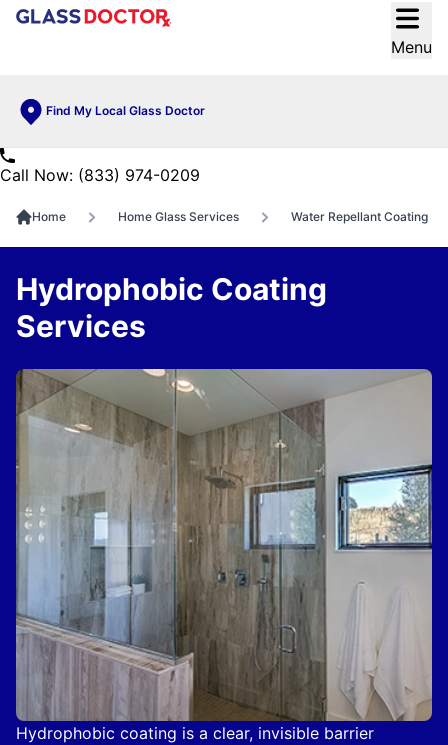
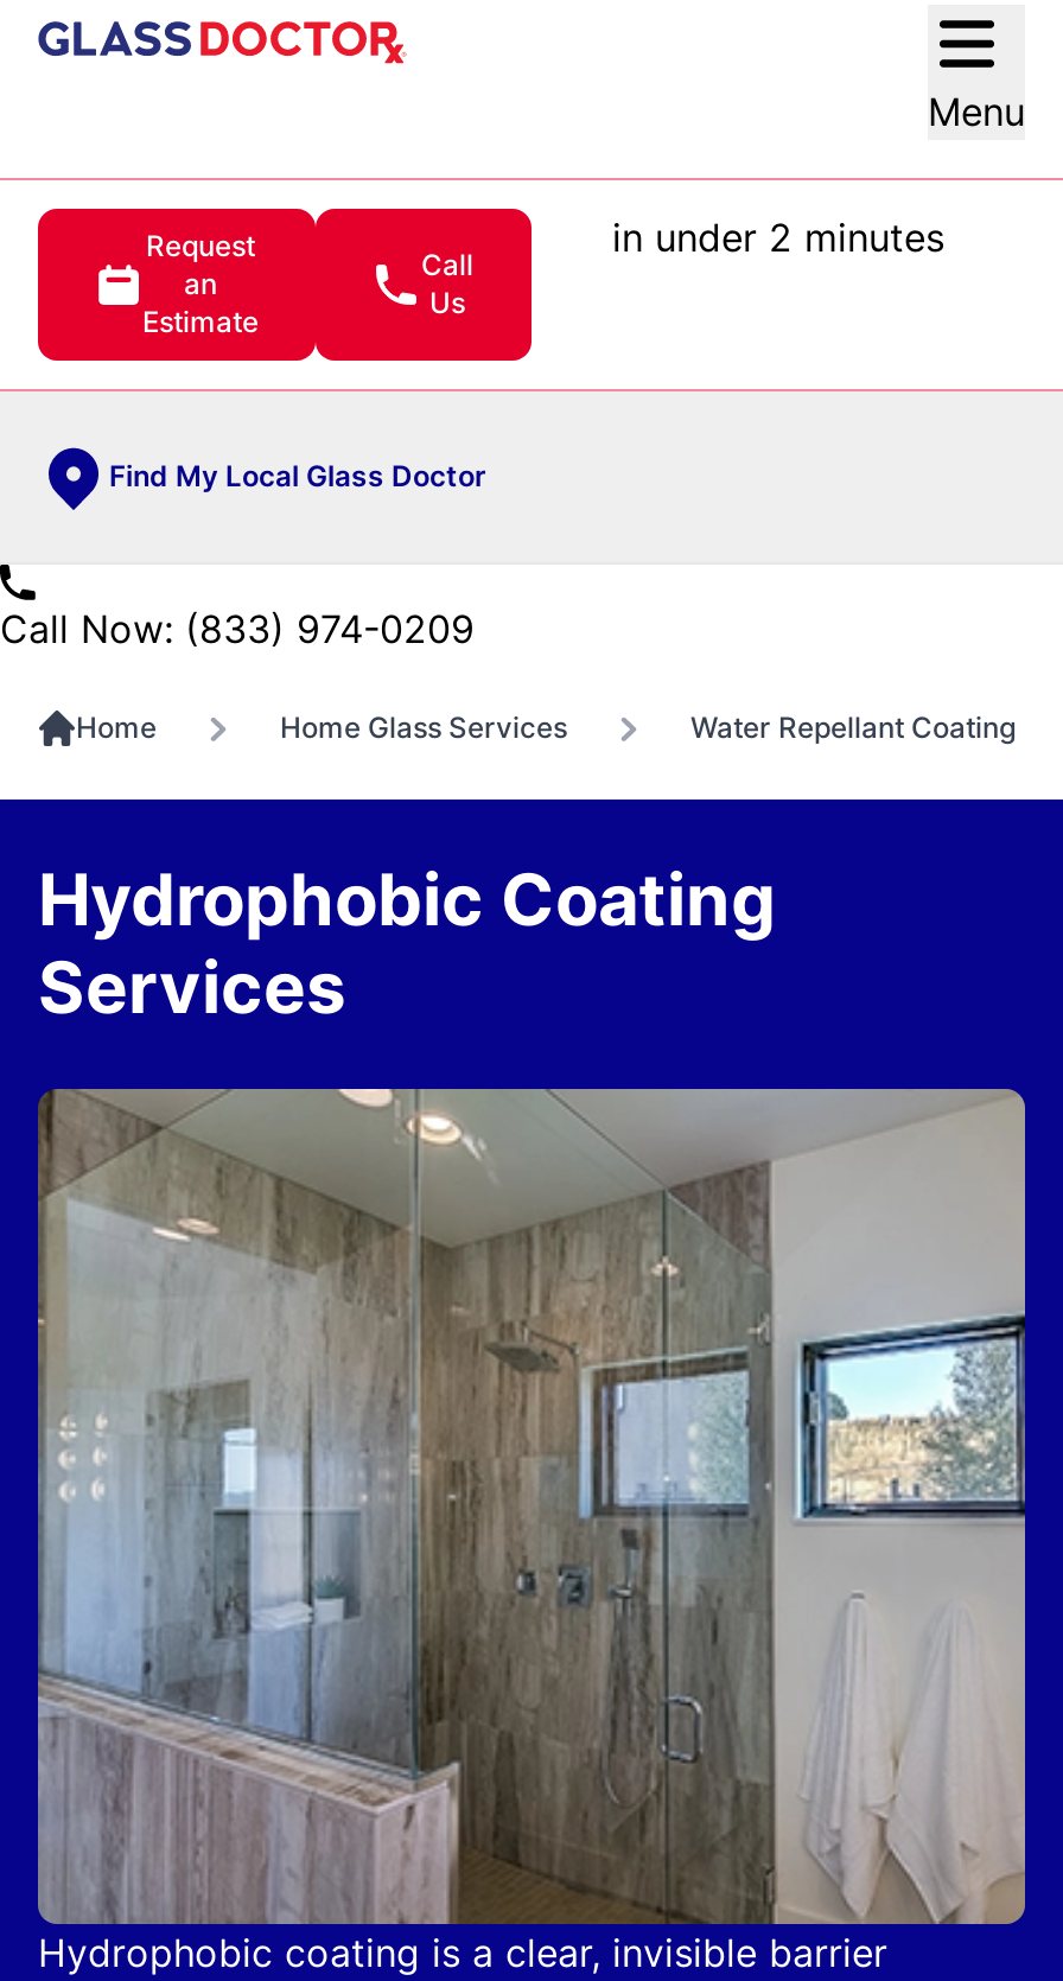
+ [image]
+ Request
+ an
+ Estimate

+ Call
+ Us

+ in under 2 minutes
